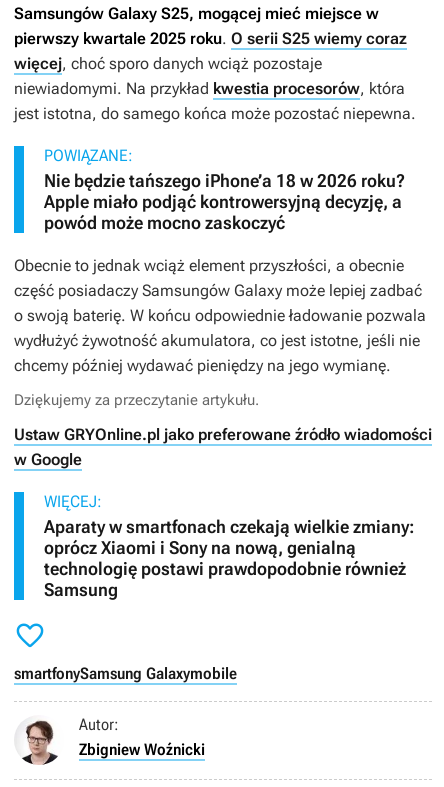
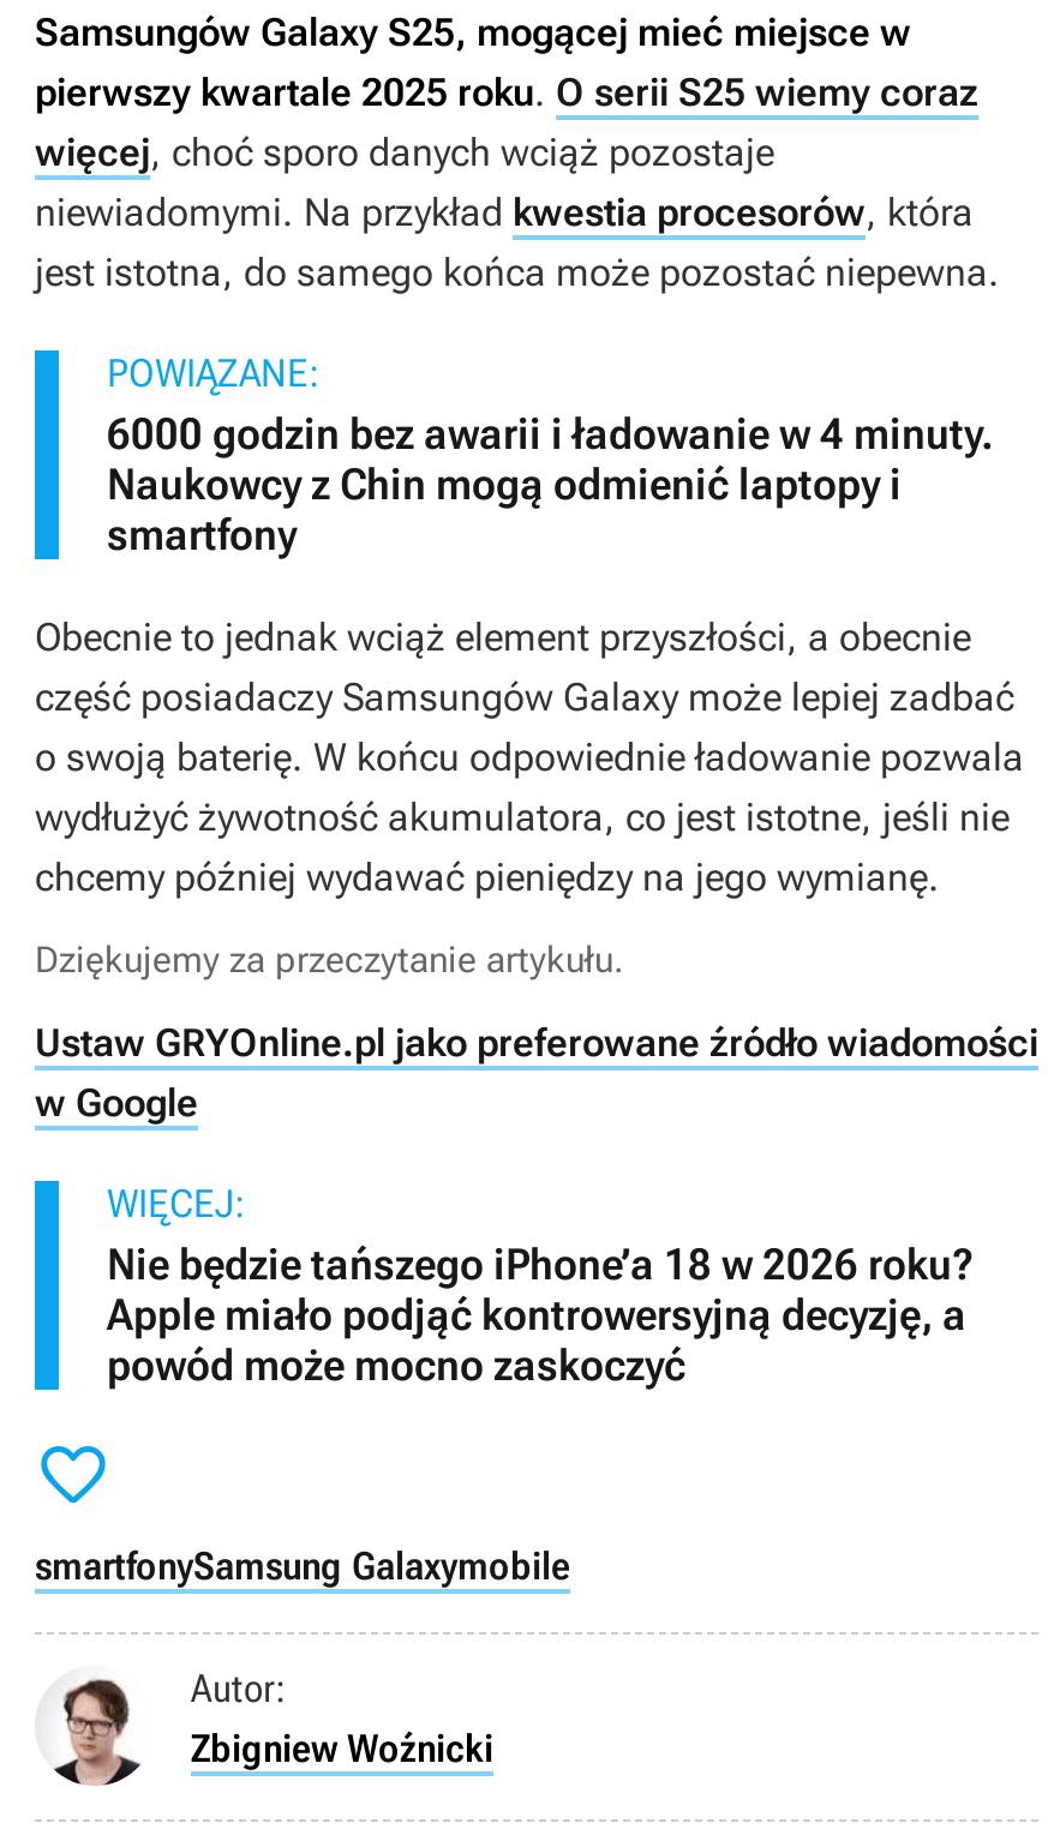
moved down: Nie będzie tańszego iPhone’a 18 w 2026 roku? | Apple miało podjąć kontrowersyjną decyzję, a | powód może mocno zaskoczyć

+ 6000 godzin bez awarii i ładowanie w 4 minuty.
+ Naukowcy z Chin mogą odmienić laptopy i
+ smartfony

- Aparaty w smartfonach czekają wielkie zmiany:
- oprócz Xiaomi i Sony na nową, genialną
- technologię postawi prawdopodobnie również
- Samsung
